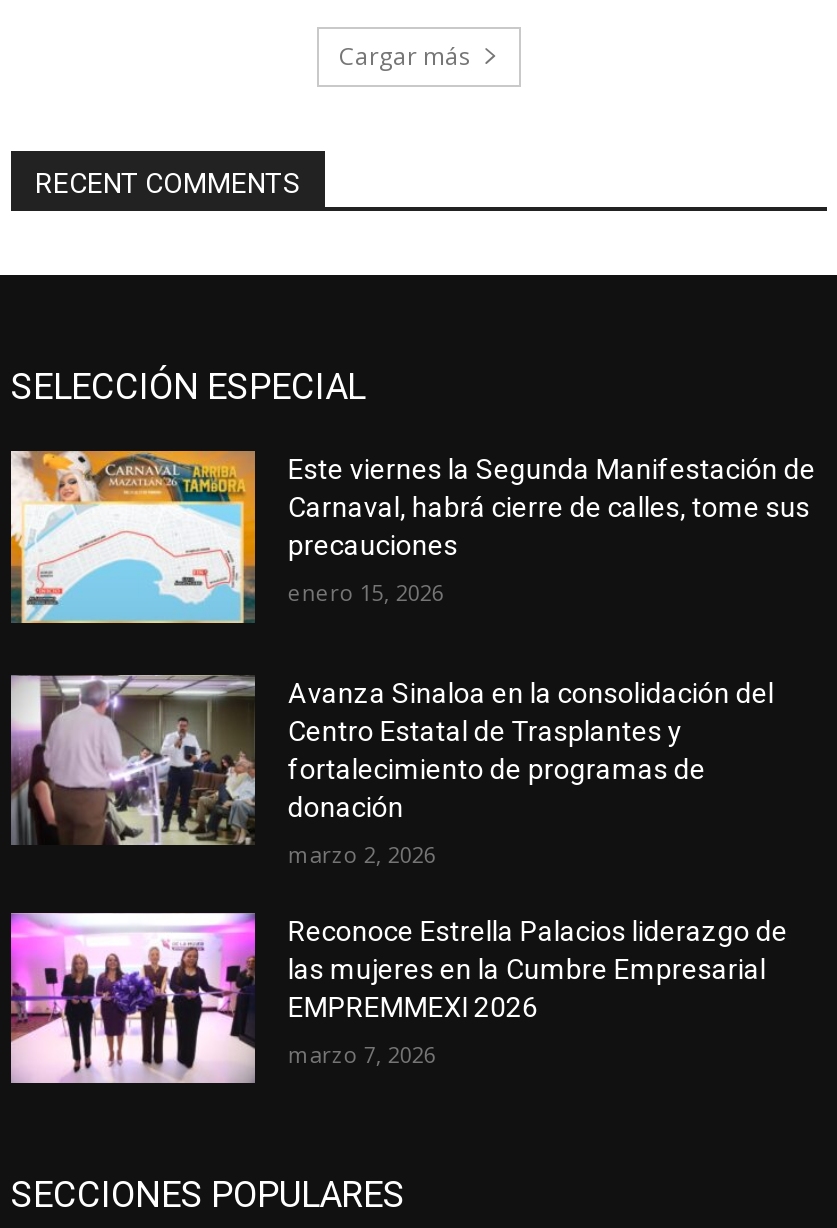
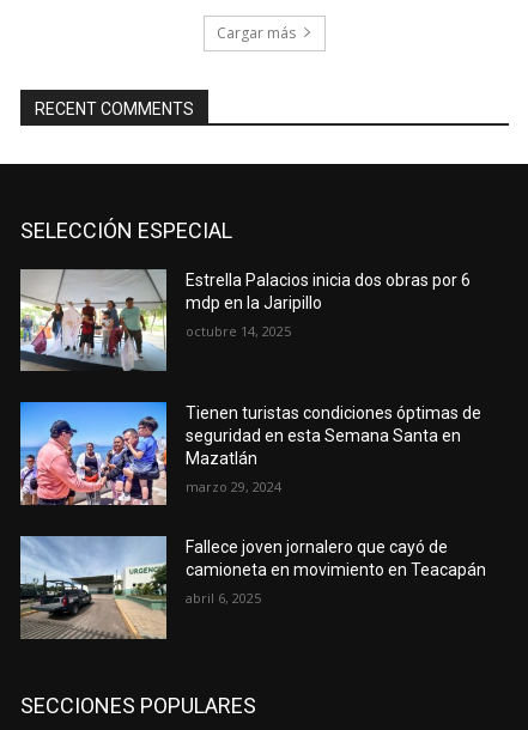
- [image]
- Este viernes la Segunda Manifestación de
- Carnaval, habrá cierre de calles, tome sus
- precauciones
+ [image]
+ Estrella Palacios inicia dos obras por 6
+ mdp en la Jaripillo

- enero 15, 2026
+ octubre 14, 2025

- [image]
- Avanza Sinaloa en la consolidación del
- Centro Estatal de Trasplantes y
- fortalecimiento de programas de
- donación
+ [image]
+ Tienen turistas condiciones óptimas de
+ seguridad en esta Semana Santa en
+ Mazatlán

- marzo 2, 2026
+ marzo 29, 2024

- [image]
- Reconoce Estrella Palacios liderazgo de
- las mujeres en la Cumbre Empresarial
- EMPREMMEXI 2026
+ [image]
+ Fallece joven jornalero que cayó de
+ camioneta en movimiento en Teacapán

- marzo 7, 2026
+ abril 6, 2025
